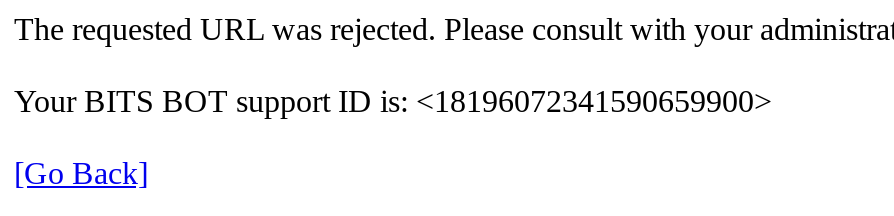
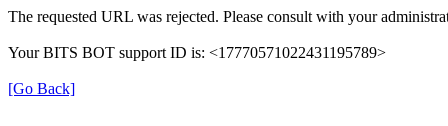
- Your BITS BOT support ID is: <18196072341590659900>
+ Your BITS BOT support ID is: <17770571022431195789>
